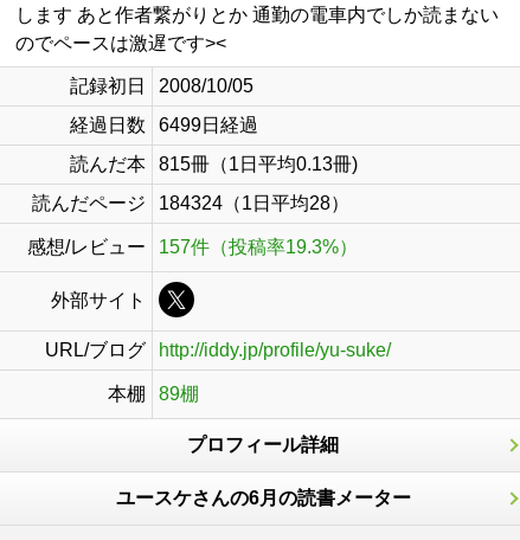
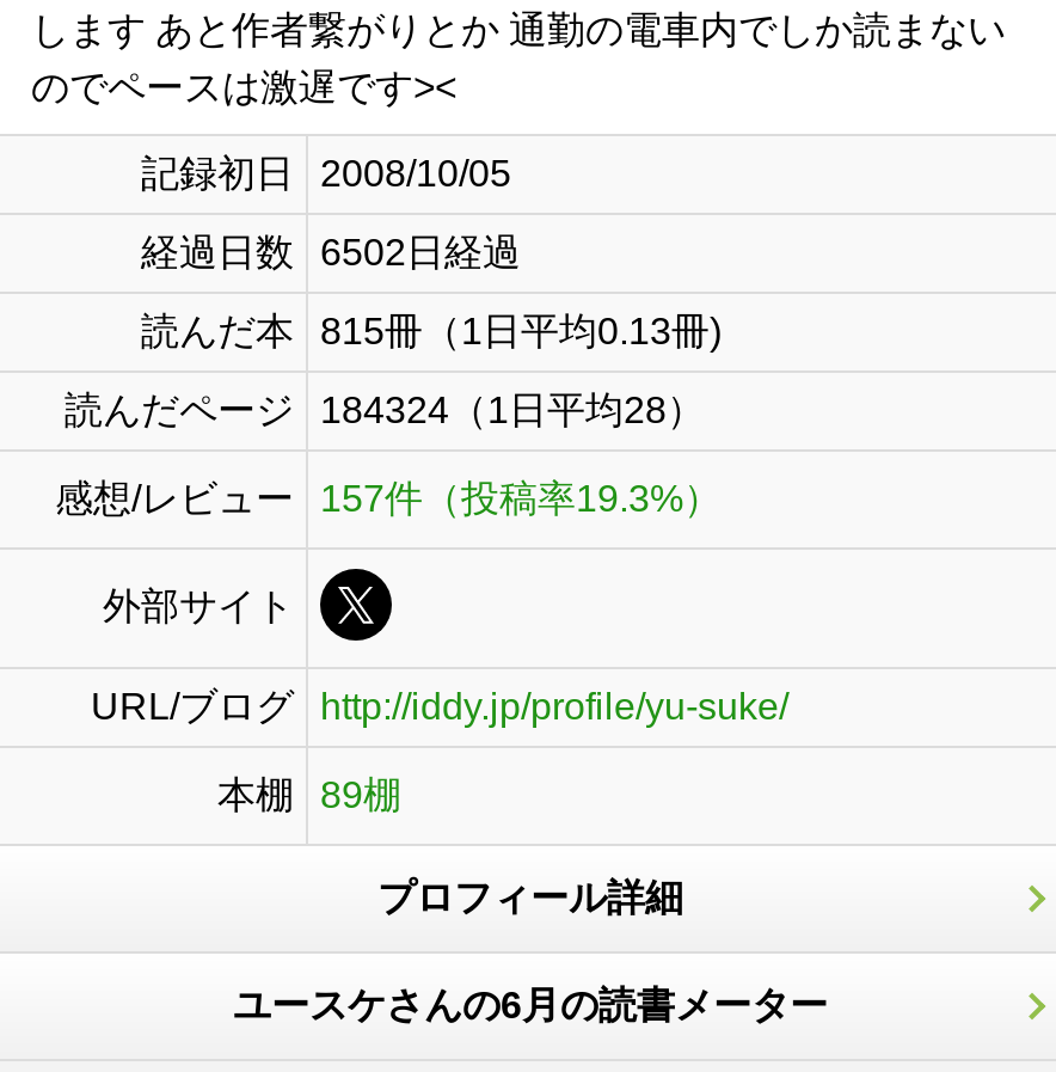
- 経過日数 6499日経過
+ 経過日数 6502日経過
